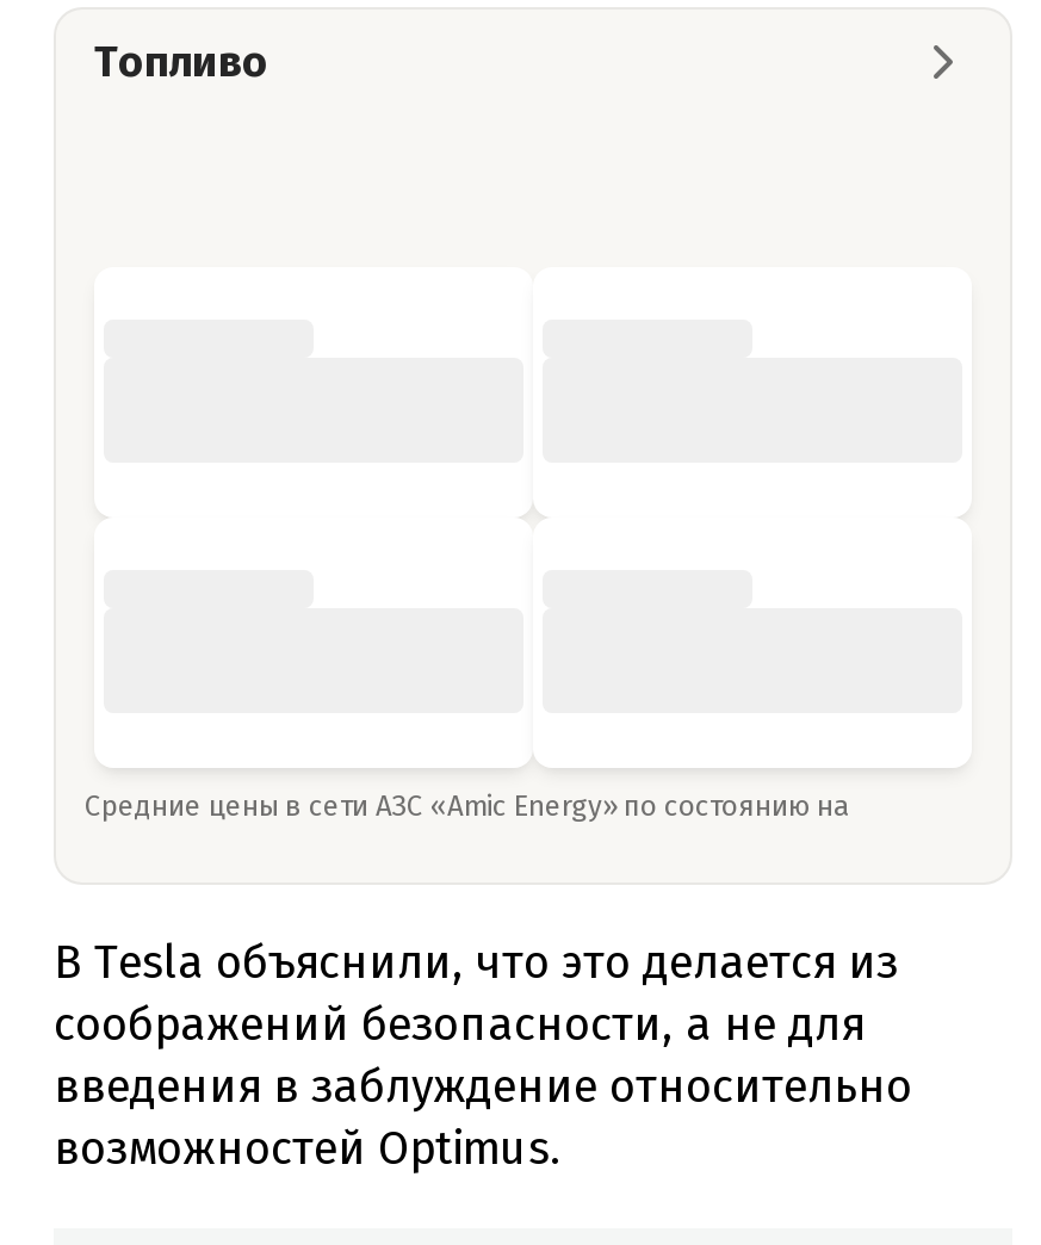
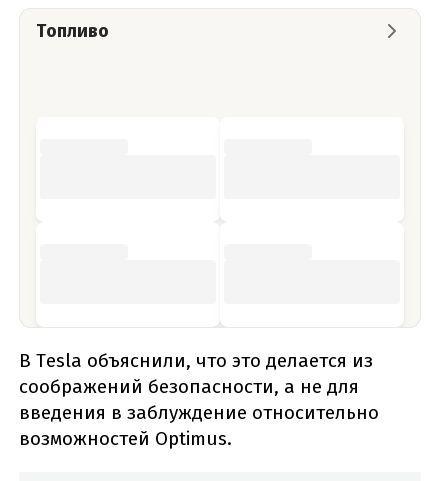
- Средние цены в сети АЗС «Amic Energy» по состоянию на
